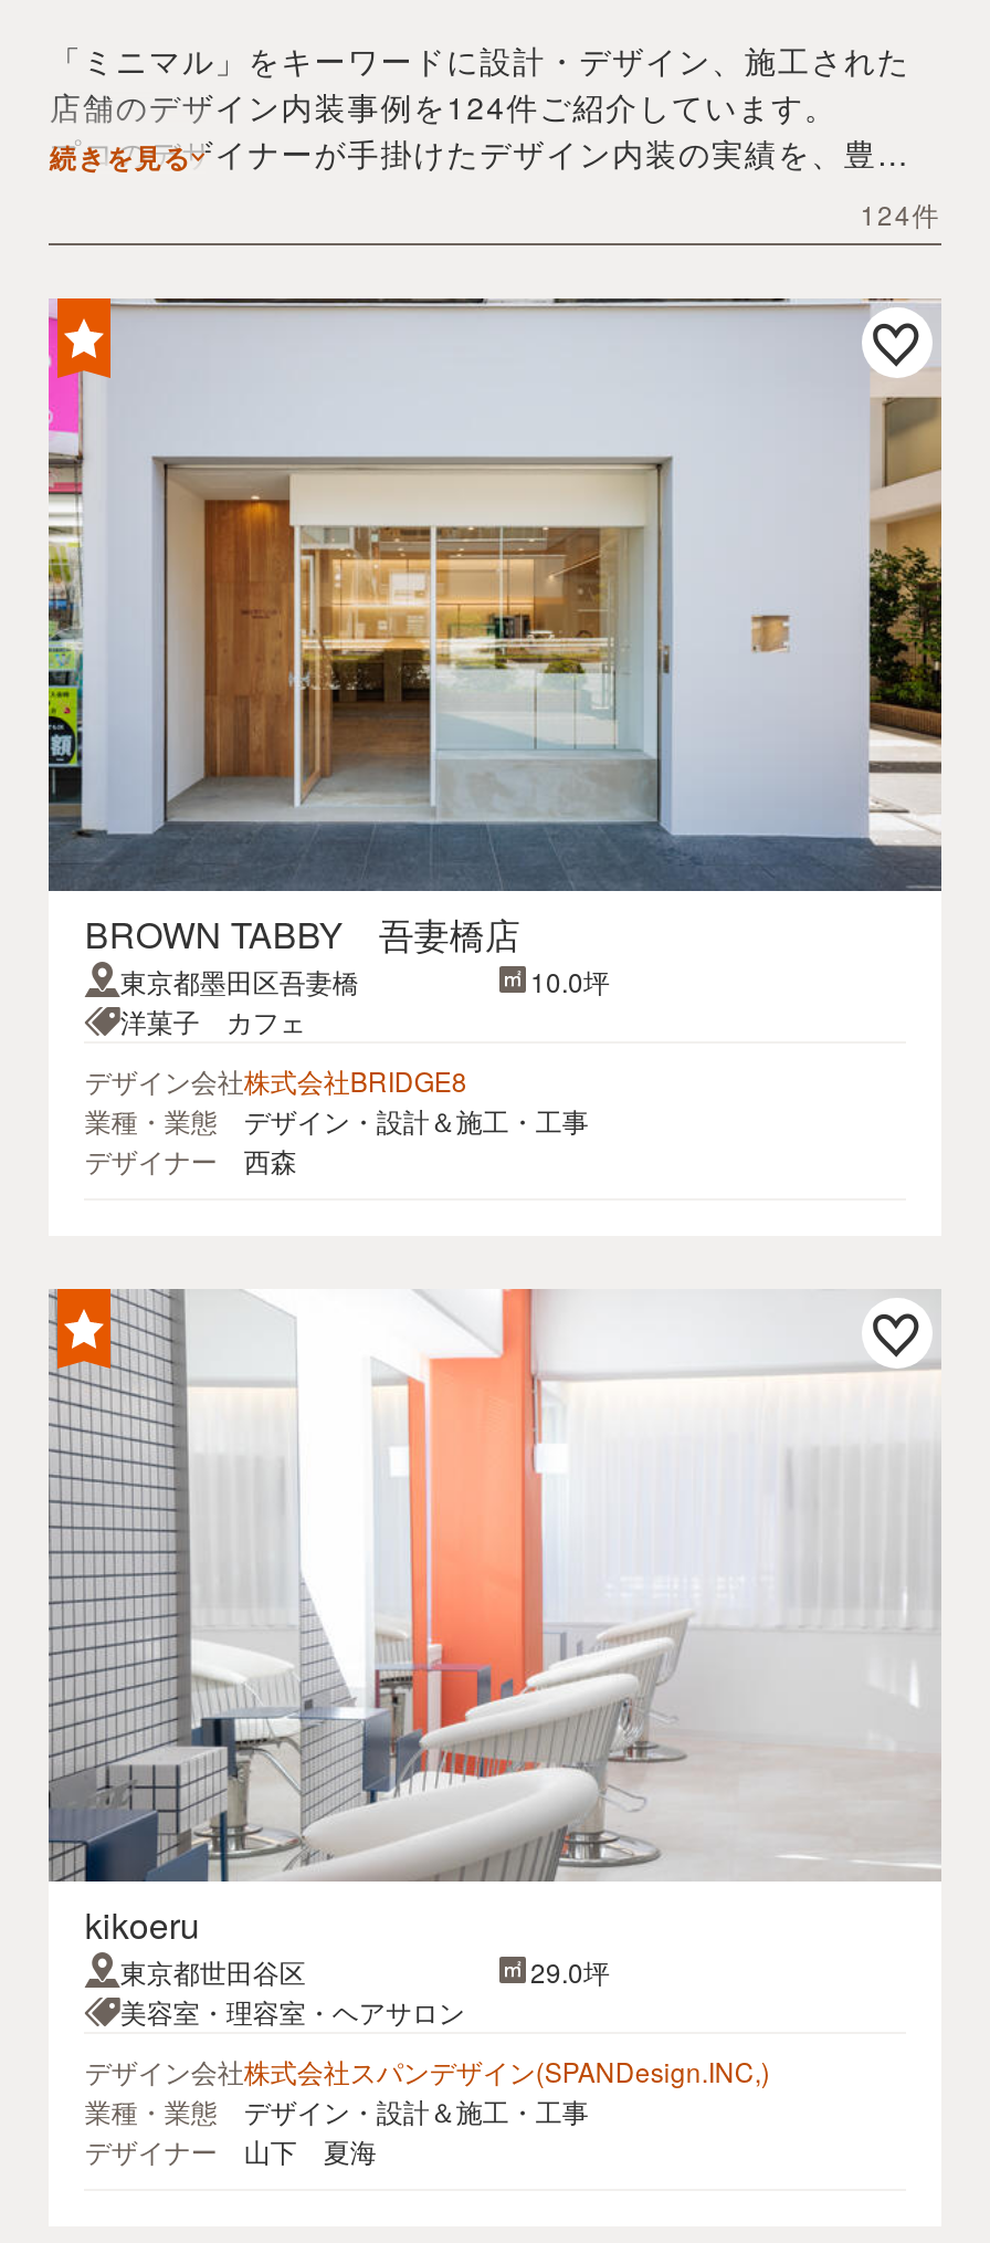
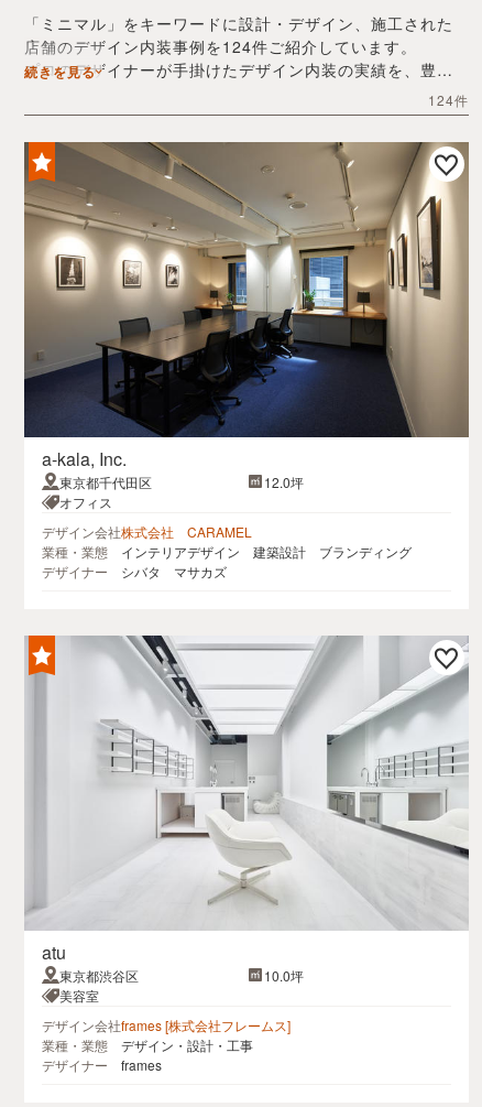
- [image]
- BROWN TABBY 吾妻橋店
- 東京都墨田区吾妻橋
- 10.0坪
- 洋菓子 カフェ
+ [image]
+ a-kala, Inc.
+ 東京都千代田区
+ 12.0坪
+ オフィス

- デザイン会社株式会社BRIDGE8
+ デザイン会社株式会社 CARAMEL

- デザイン・設計＆施工・工事
+ インテリアデザイン 建築設計 ブランディング

- 西森
+ シバタ マサカズ

- [image]
- kikoeru
- 東京都世田谷区
- 29.0坪
- 美容室・理容室・ヘアサロン
+ [image]
+ atu
+ 東京都渋谷区
+ 10.0坪
+ 美容室

- デザイン会社株式会社スパンデザイン(SPANDesign.INC,)
+ デザイン会社frames [株式会社フレームス]

- デザイン・設計＆施工・工事
+ デザイン・設計・工事

- 山下 夏海
+ frames
